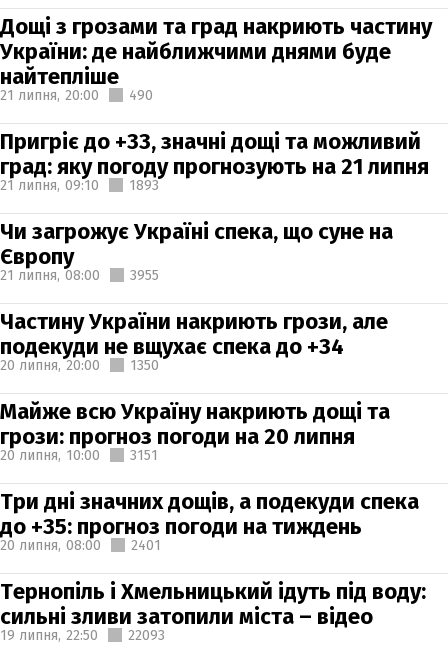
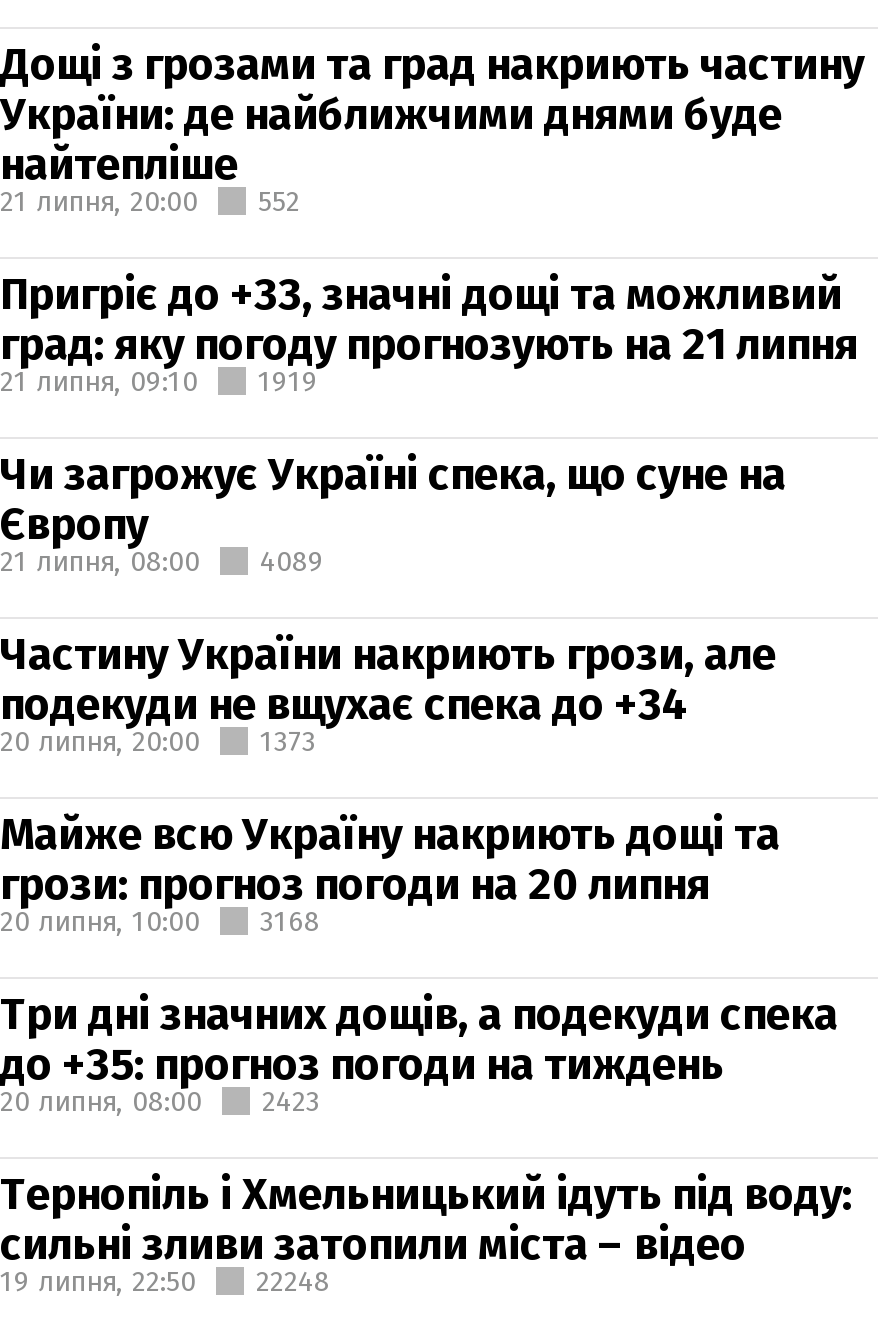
- 21 липня, 20:00 490
+ 21 липня, 20:00 552

- 1893
+ 1919

- 21 липня, 08:00 3955
+ 21 липня, 08:00 4089

- 20 липня, 20:00 1350
+ 20 липня, 20:00 1373

- 20 липня, 10:00 3151
+ 20 липня, 10:00 3168

- 20 липня, 08:00 2401
+ 20 липня, 08:00 2423

- 19 липня, 22:50 22093
+ 19 липня, 22:50 22248
